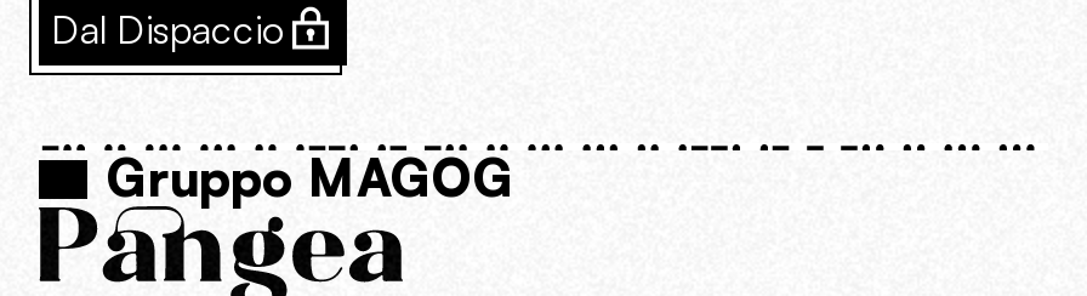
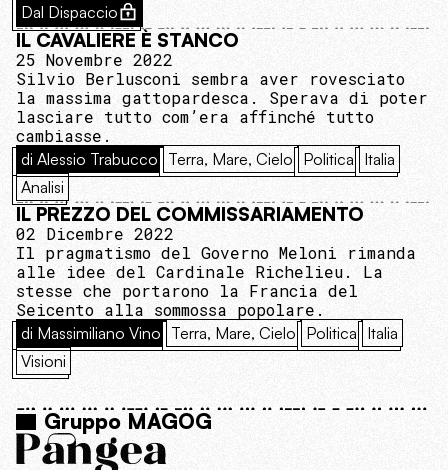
+ IL CAVALIERE È STANCO
+ 25 Novembre 2022
+ Silvio Berlusconi sembra aver rovesciato
+ la massima gattopardesca. Sperava di poter
+ lasciare tutto com’era affinché tutto
+ cambiasse.
+ di Alessio Trabucco Terra, Mare, Cielo Politica Italia
+ Analisi
+ IL PREZZO DEL COMMISSARIAMENTO
+ 02 Dicembre 2022
+ Il pragmatismo del Governo Meloni rimanda
+ alle idee del Cardinale Richelieu. La
+ stesse che portarono la Francia del
+ Seicento alla sommossa popolare.
+ di Massimiliano Vino Terra, Mare, Cielo Politica Italia
+ Visioni
